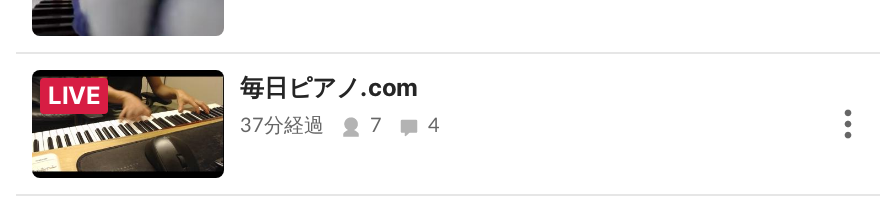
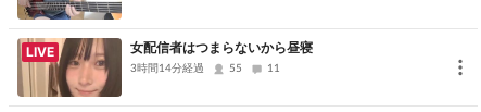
- [image]
- 毎日ピアノ.com
+ [image]
+ 女配信者はつまらないから昼寝

- 37分経過
- 7
- 4
+ 3時間14分経過
+ 55
+ 11
